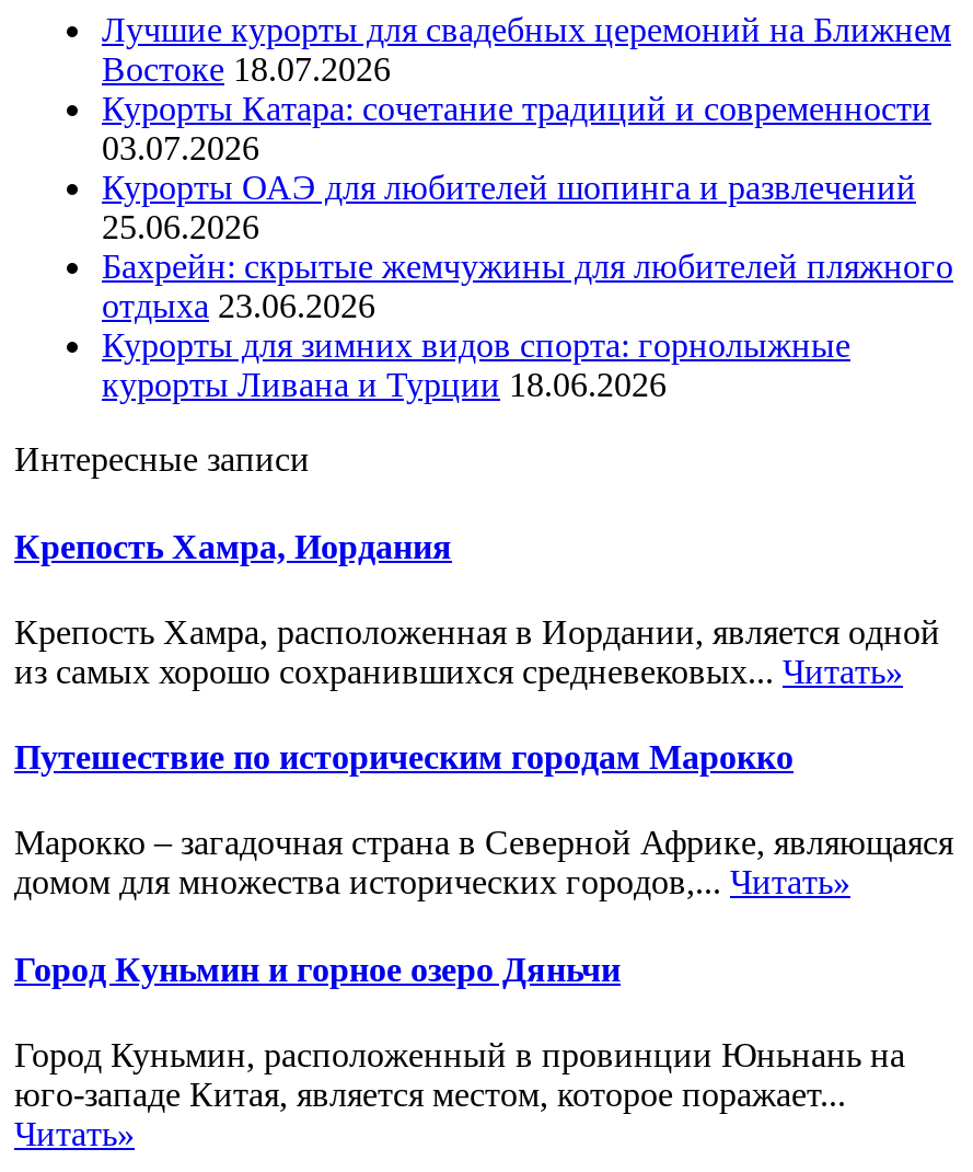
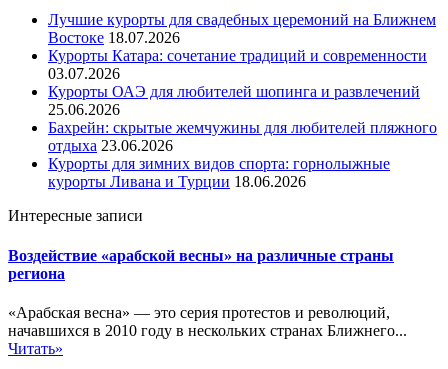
- Крепость Хамра, Иордания
- Крепость Хамра, расположенная в Иордании, является одной
- из самых хорошо сохранившихся средневековых... Читать»
- Путешествие по историческим городам Марокко
- Марокко – загадочная страна в Северной Африке, являющаяся
- домом для множества исторических городов,... Читать»
- Город Куньмин и горное озеро Дяньчи
- Город Куньмин, расположенный в провинции Юньнань на
- юго-западе Китая, является местом, которое поражает...
+ Воздействие «арабской весны» на различные страны
+ региона
+ «Aрабская весна» — это серия протестов и революций,
+ начавшихся в 2010 году в нескольких странах Ближнего...
